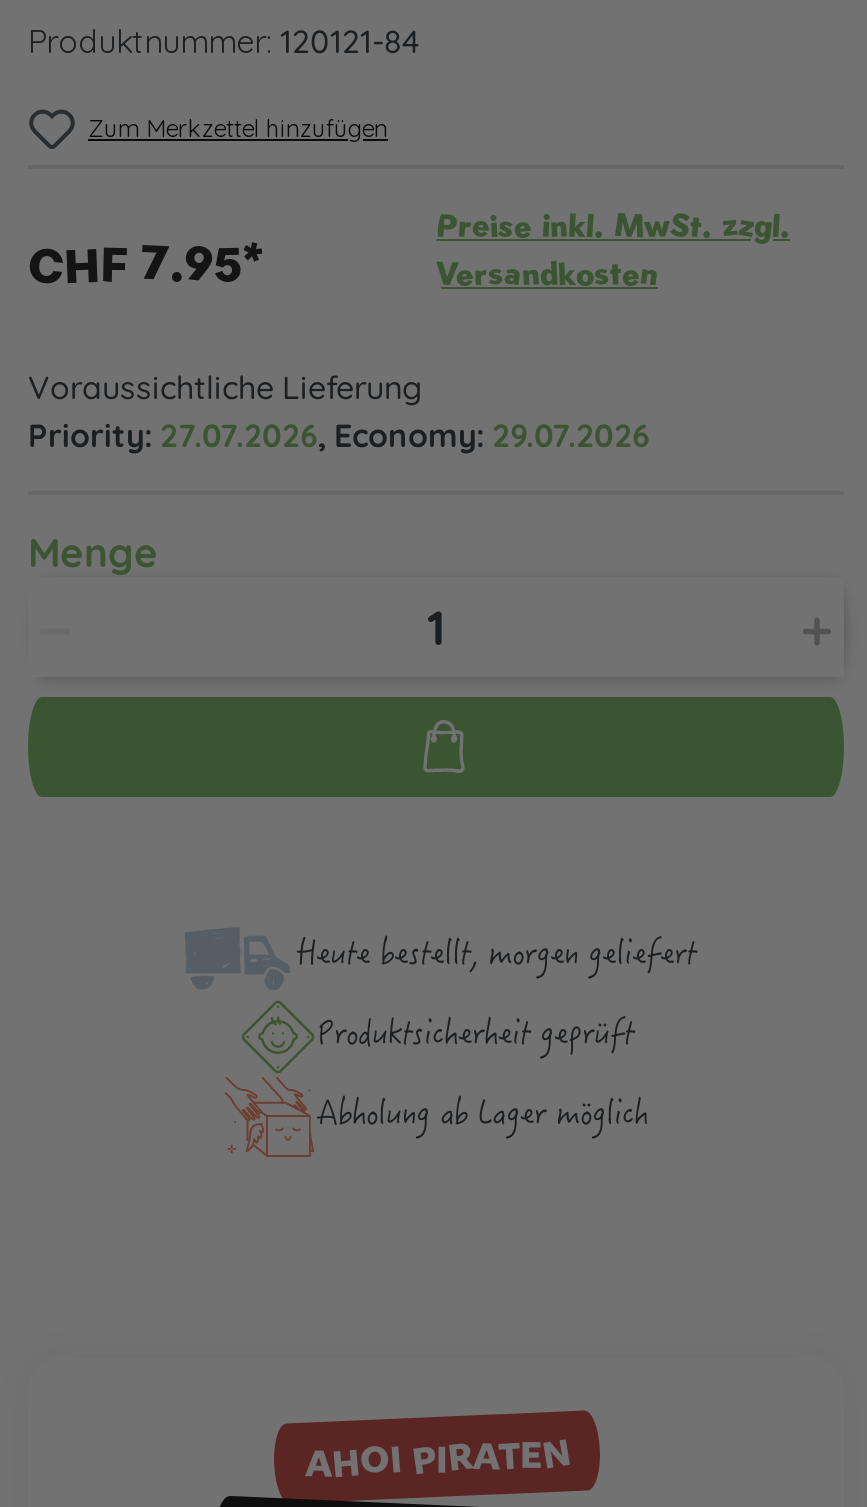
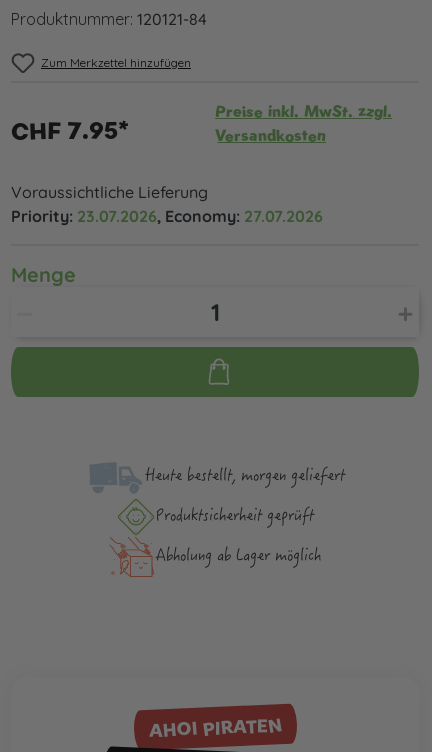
- Priority: 27.07.2026, Economy: 29.07.2026
+ Priority: 23.07.2026, Economy: 27.07.2026
